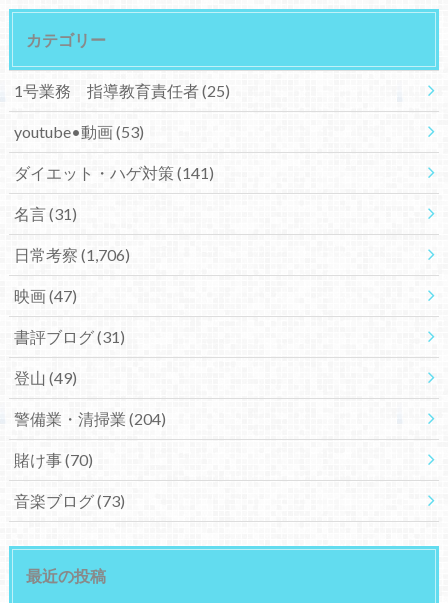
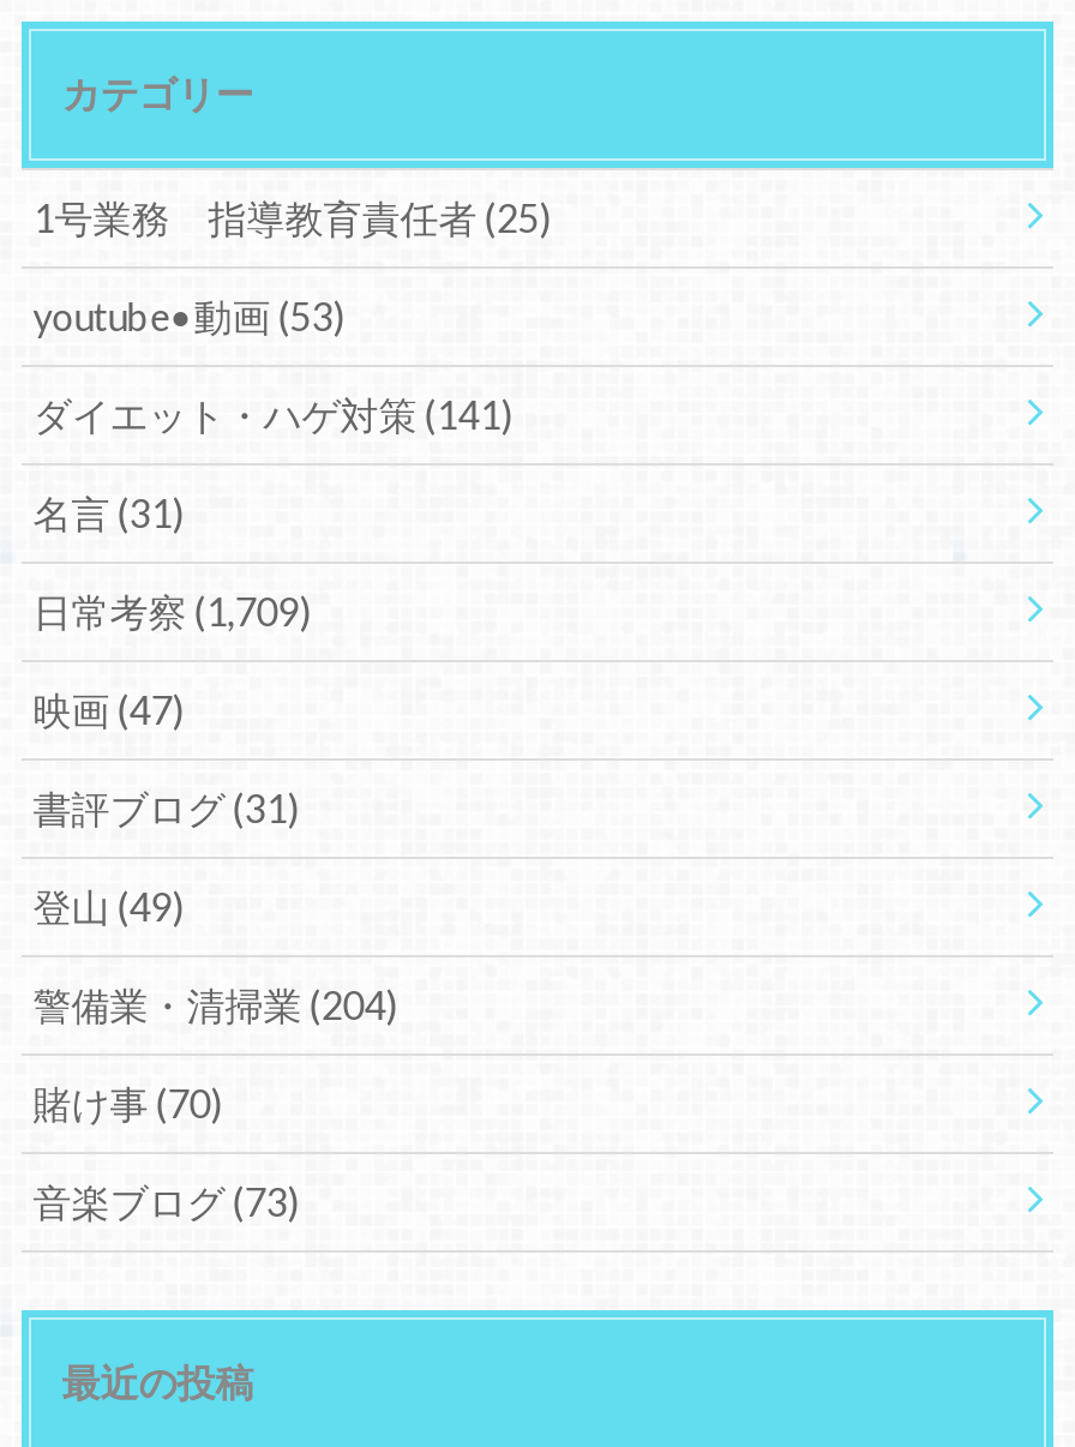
- 日常考察(1,706)
+ 日常考察(1,709)
